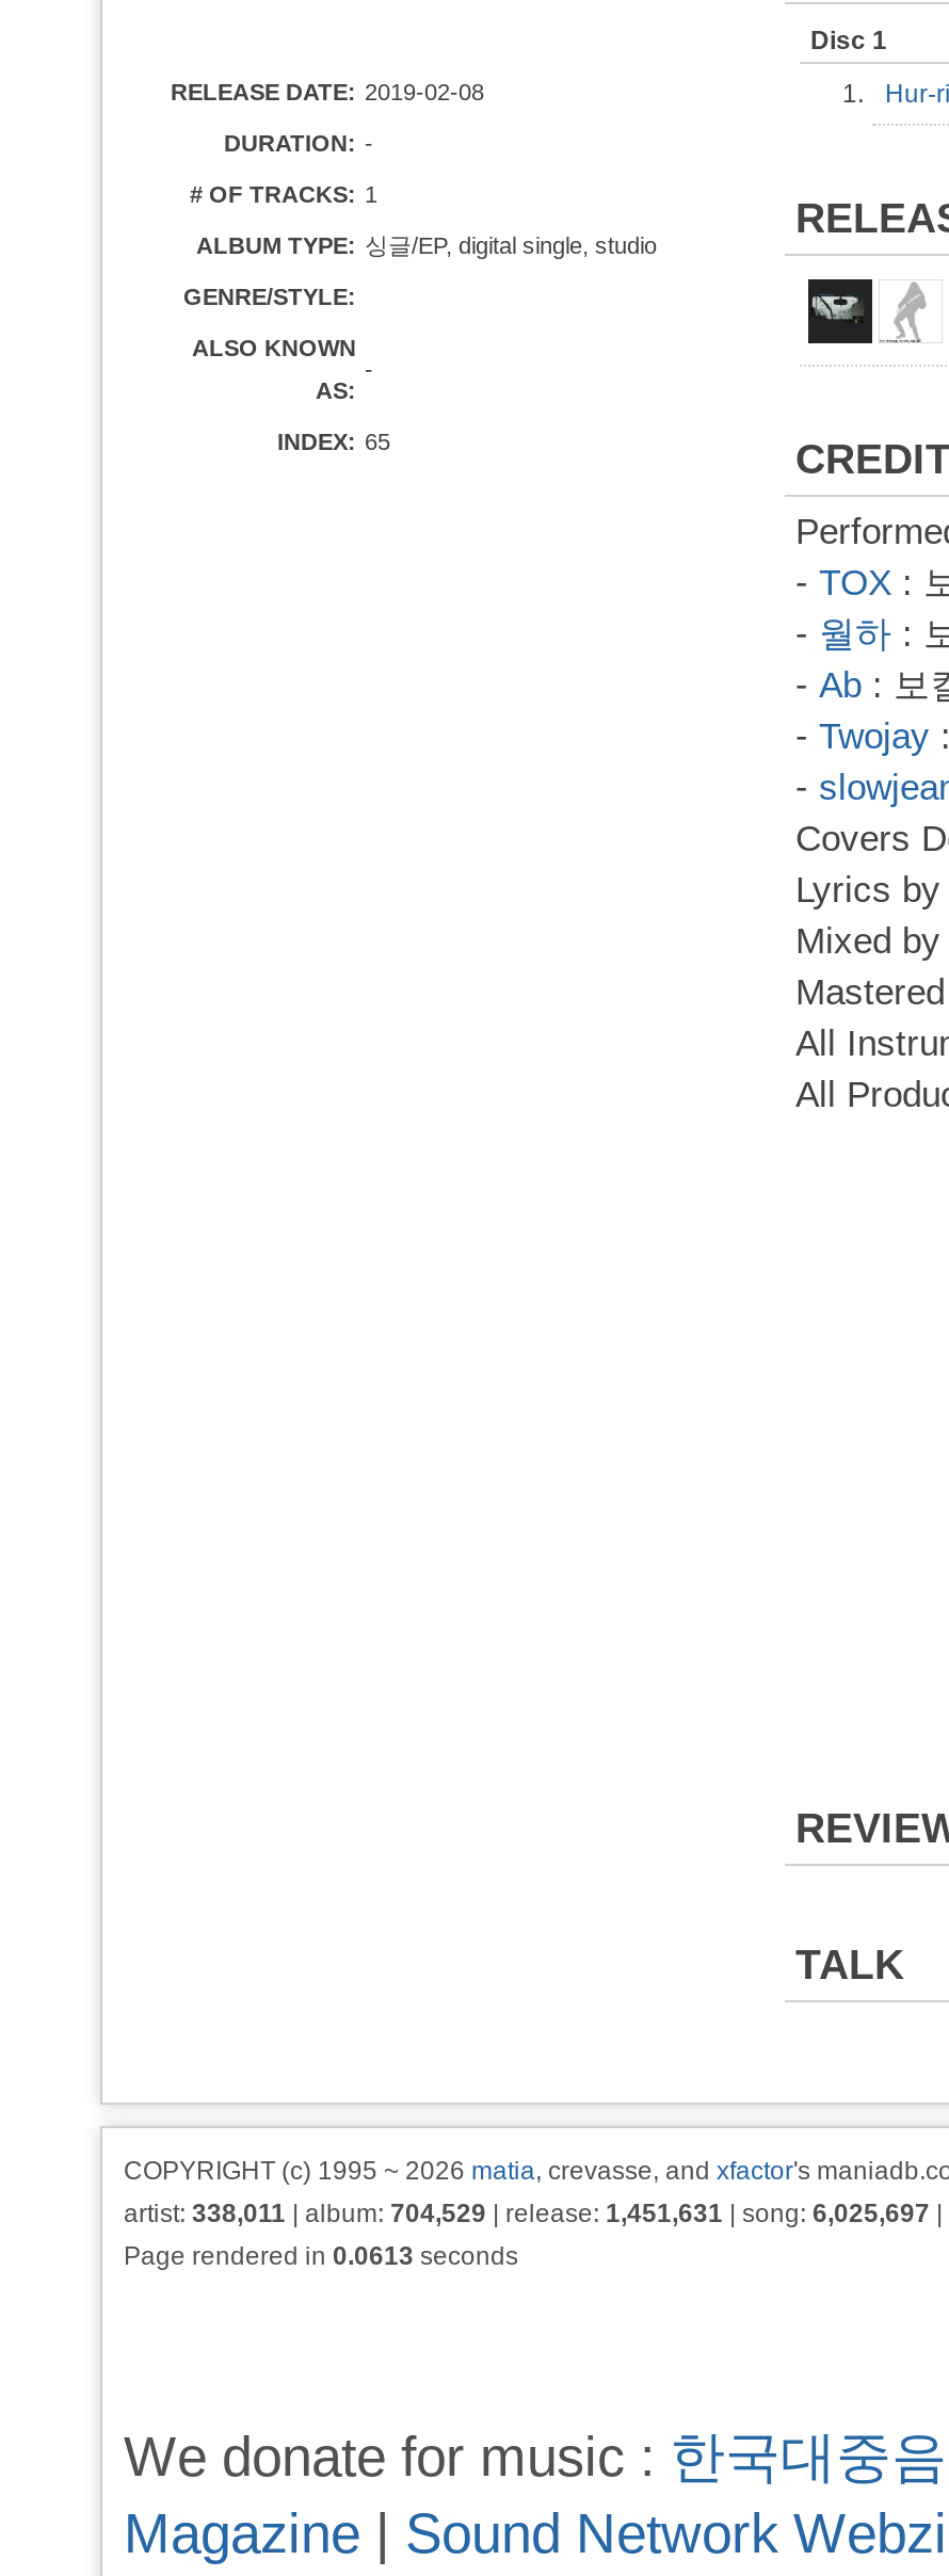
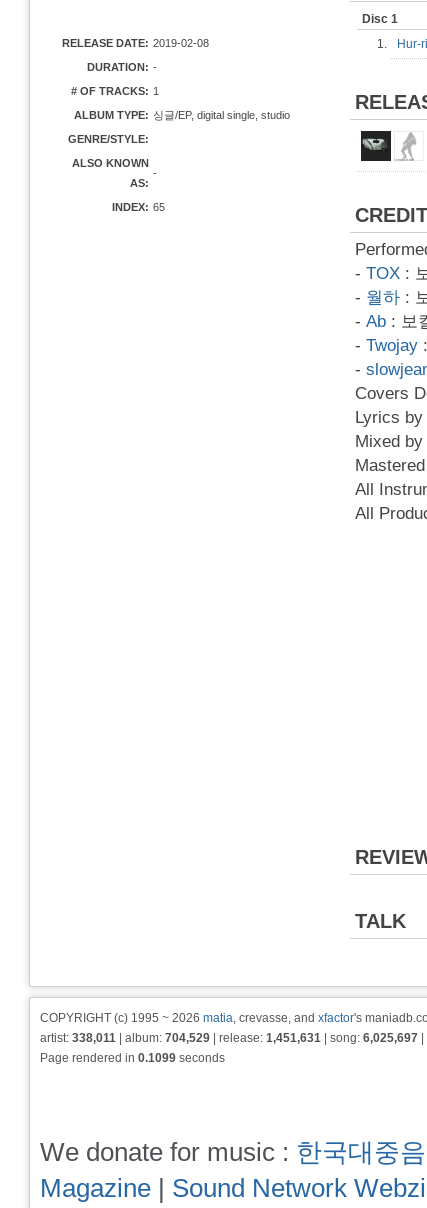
- Page rendered in 0.0613 seconds
+ Page rendered in 0.1099 seconds
